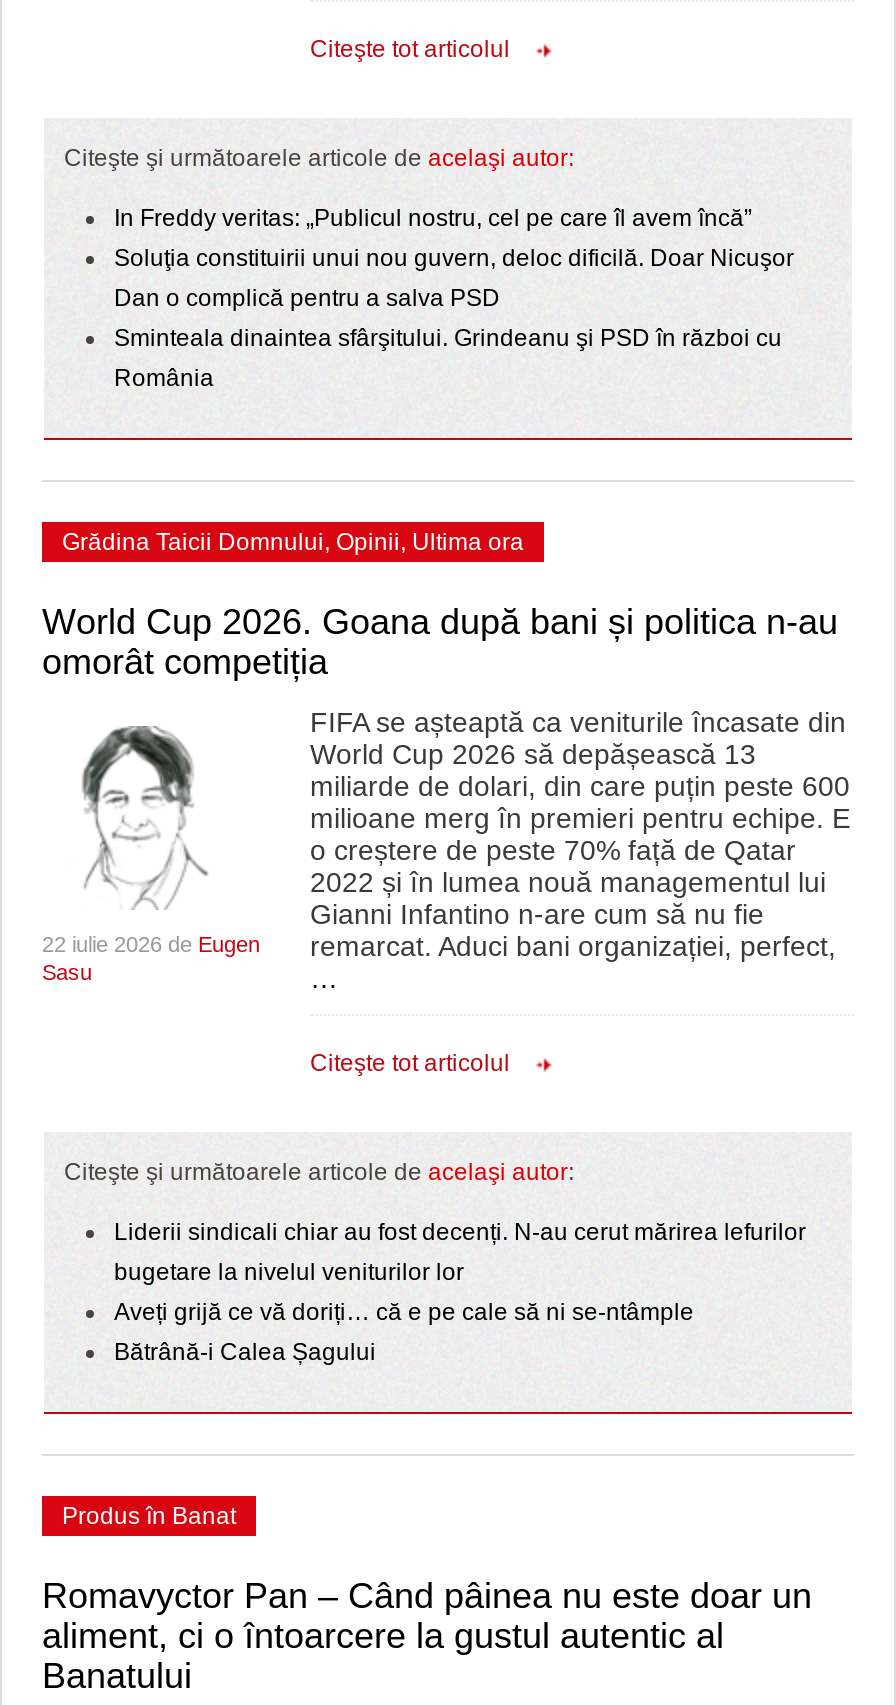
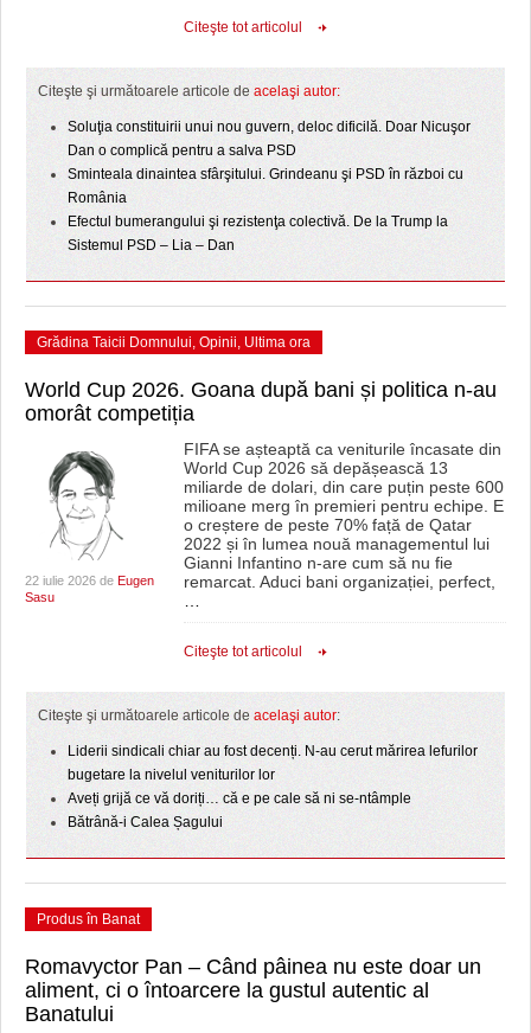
- In Freddy veritas: „Publicul nostru, cel pe care îl avem încă”

moved up: Soluţia constituirii unui nou guvern, deloc dificilă. Doar Nicuşor | Dan o complică pentru a salva PSD | Sminteala dinaintea sfârşitului. Grindeanu şi PSD în război cu | România

+ Efectul bumerangului şi rezistenţa colectivă. De la Trump la
+ Sistemul PSD – Lia – Dan
